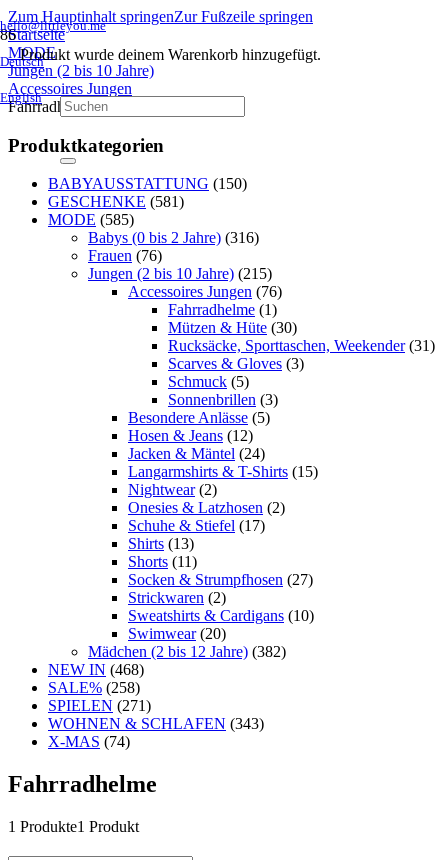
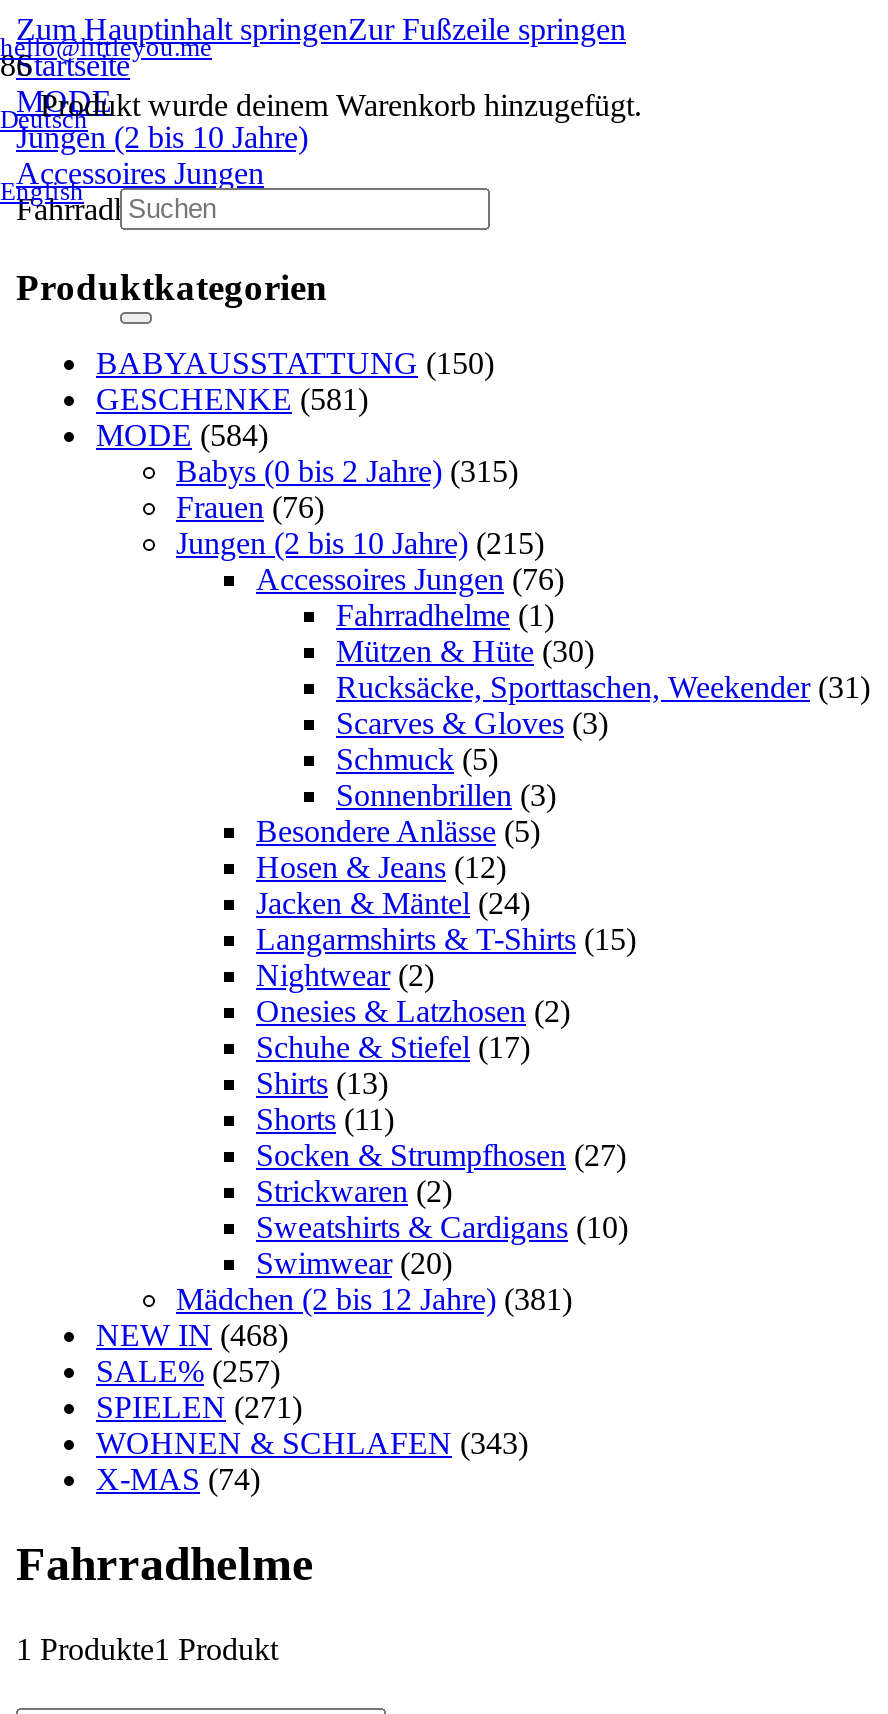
- MODE (585)
+ MODE (584)

- Babys (0 bis 2 Jahre) (316)
+ Babys (0 bis 2 Jahre) (315)

- Mädchen (2 bis 12 Jahre) (382)
+ Mädchen (2 bis 12 Jahre) (381)

- SALE% (258)
+ SALE% (257)
